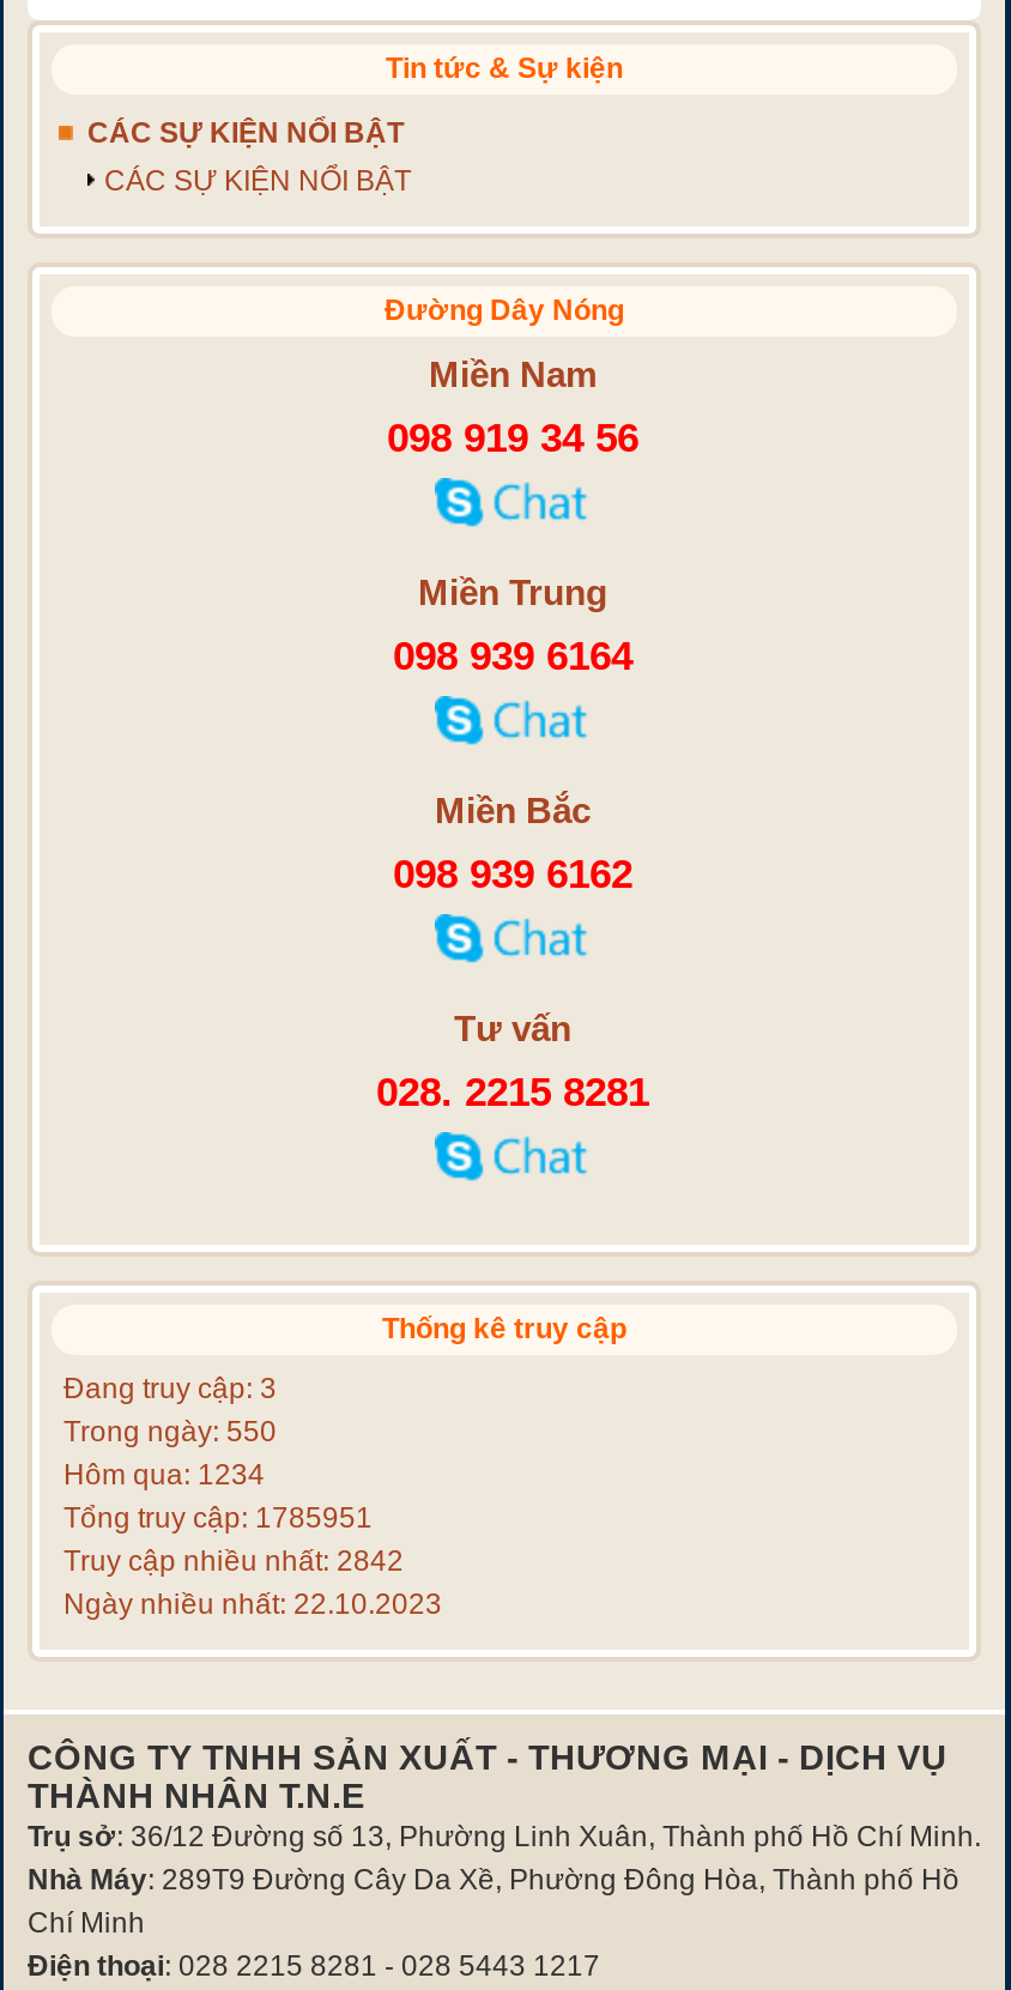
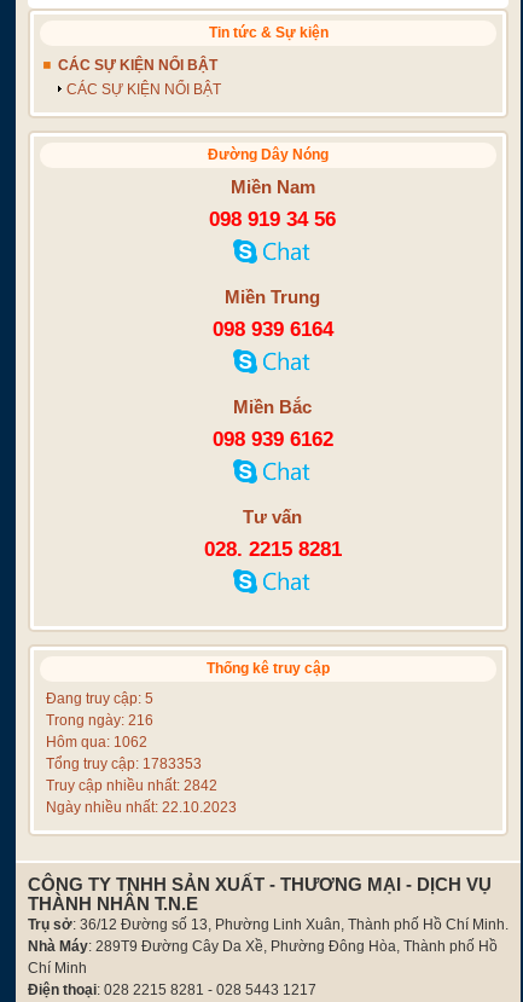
- Đang truy cập: 3
+ Đang truy cập: 5

- Trong ngày: 550
+ Trong ngày: 216

- Hôm qua: 1234
+ Hôm qua: 1062

- Tổng truy cập: 1785951
+ Tổng truy cập: 1783353
